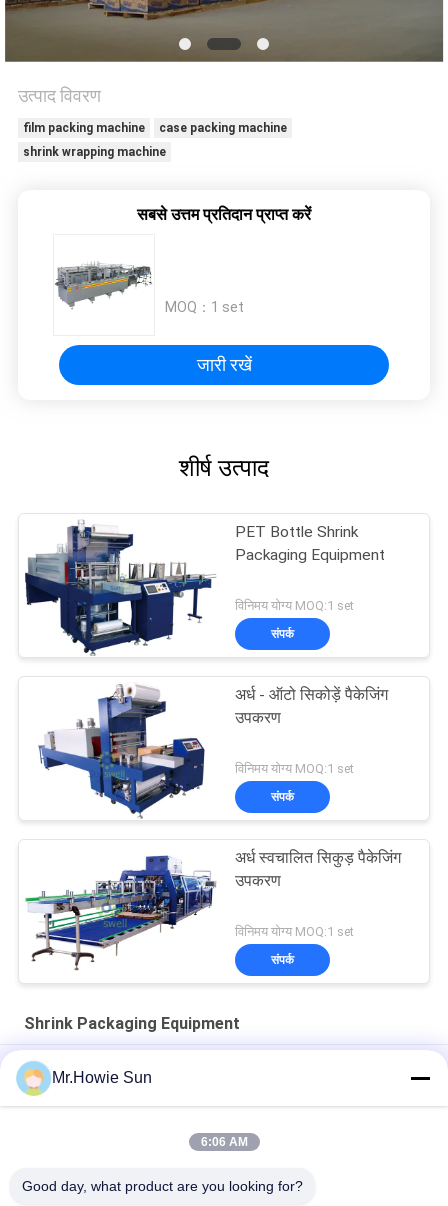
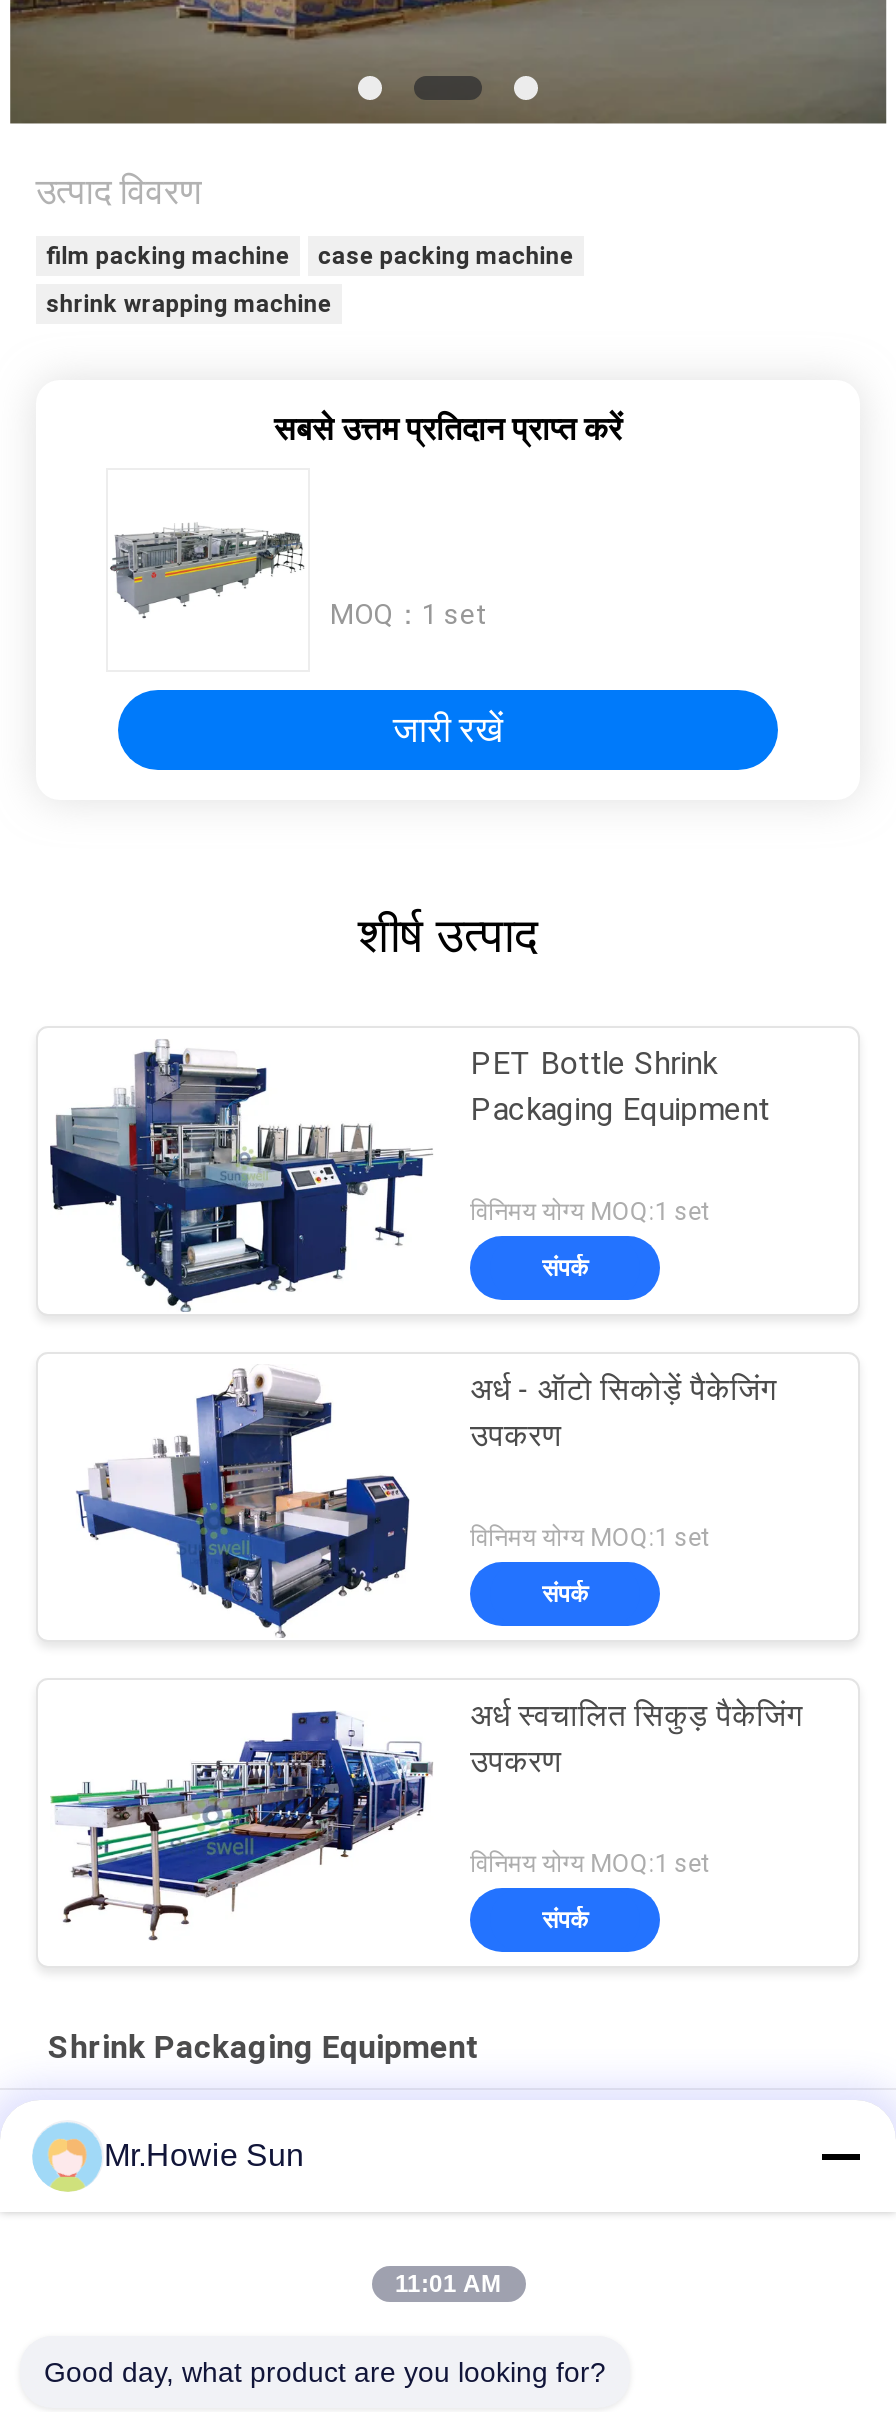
- 6:06 AM
+ 11:01 AM
